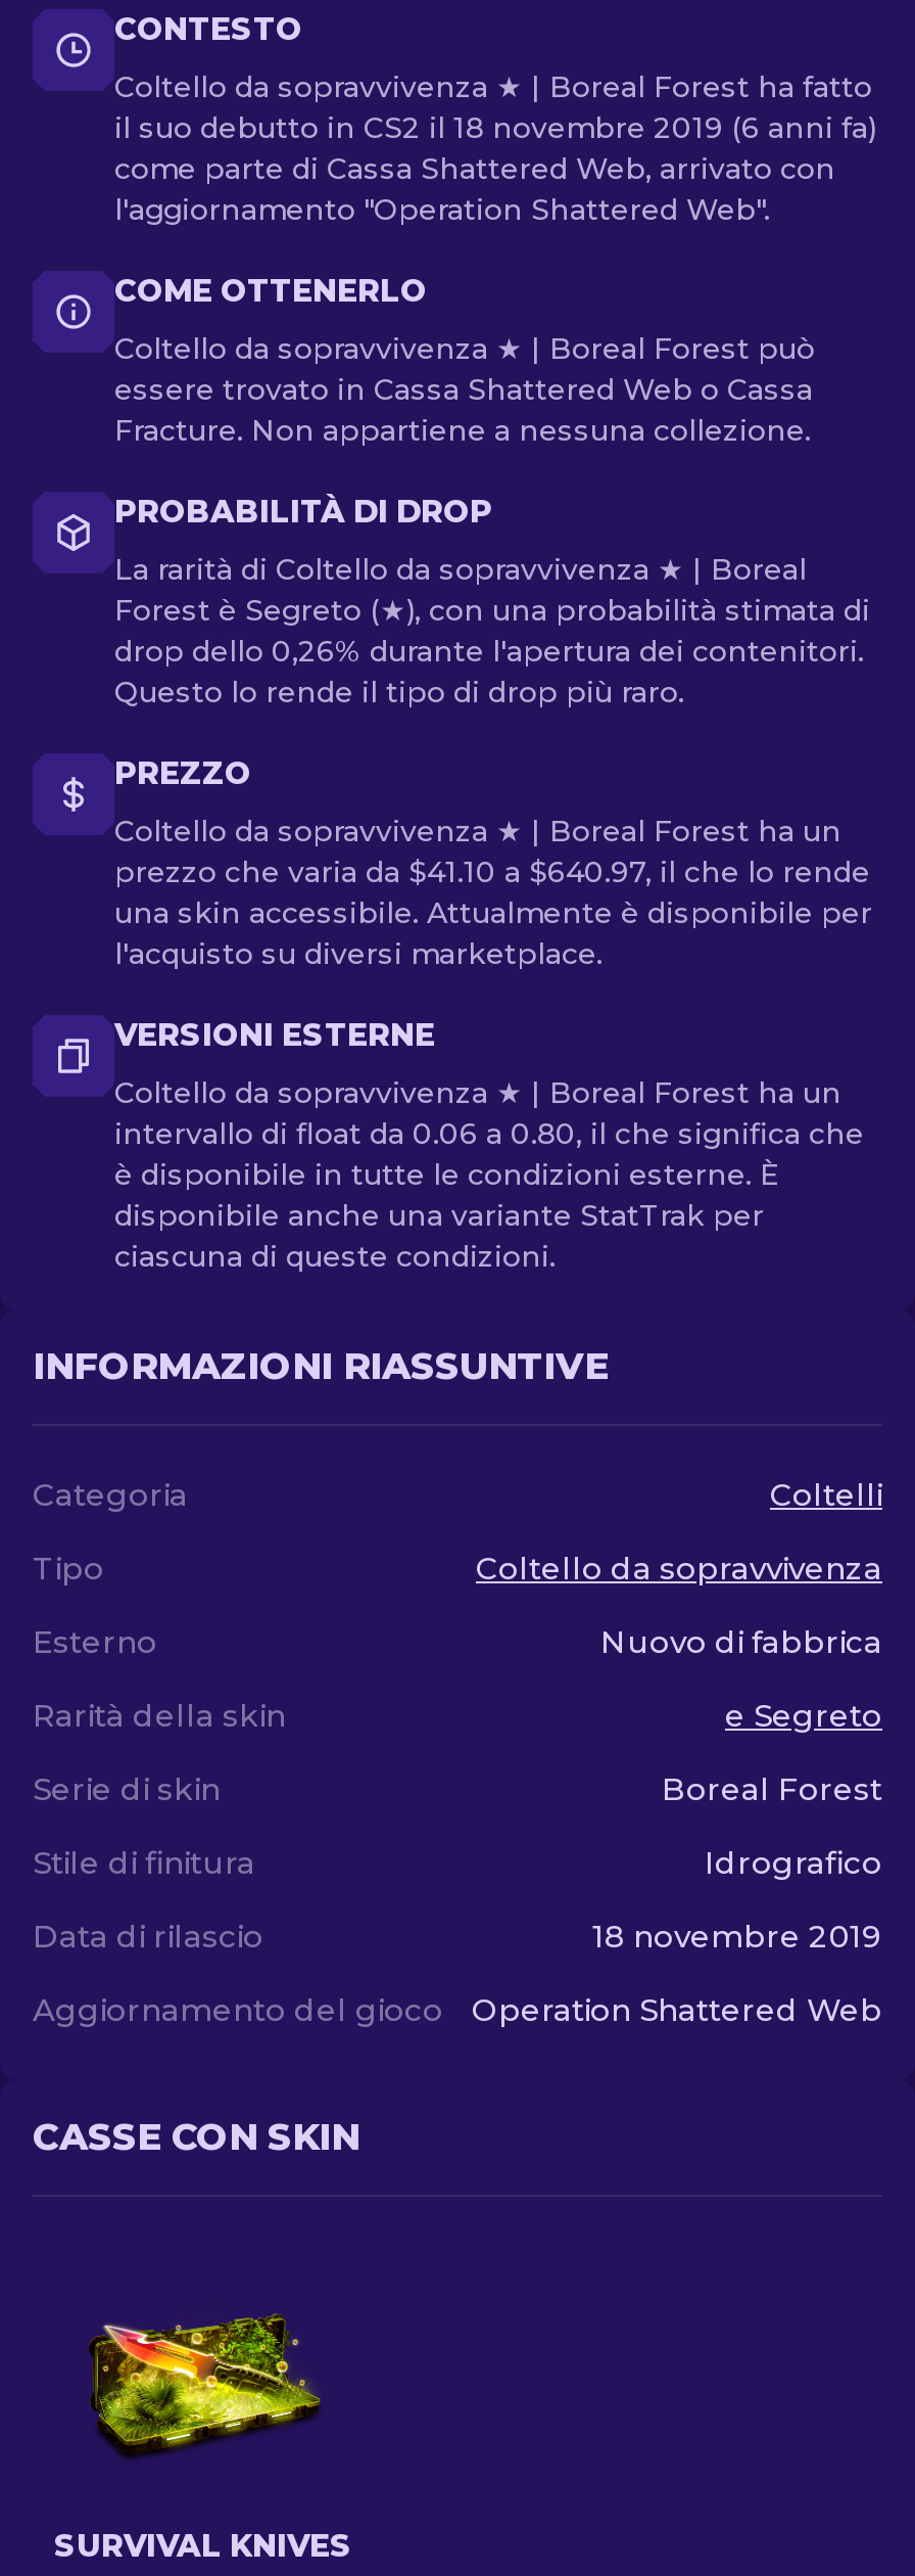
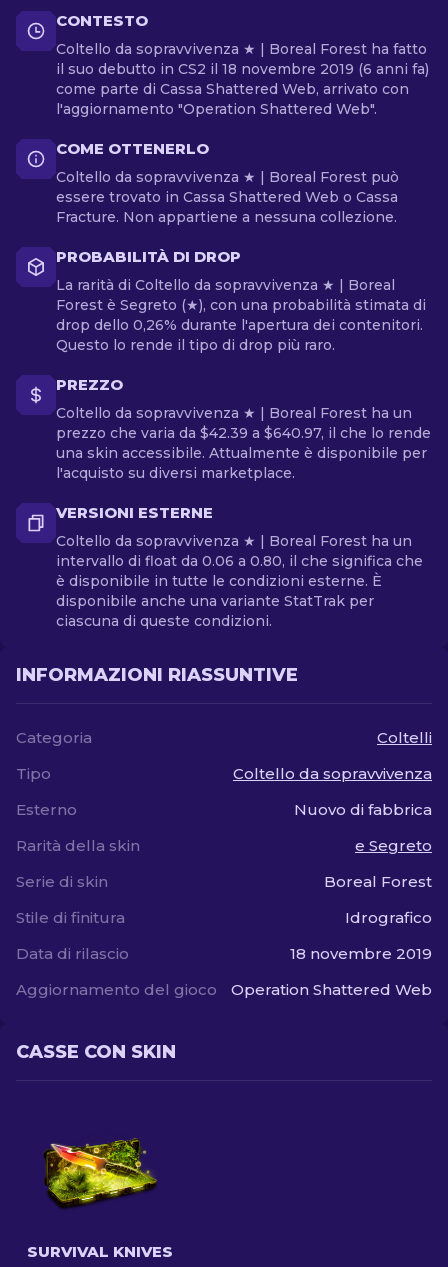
- prezzo che varia da $41.10 a $640.97, il che lo rende
+ prezzo che varia da $42.39 a $640.97, il che lo rende
